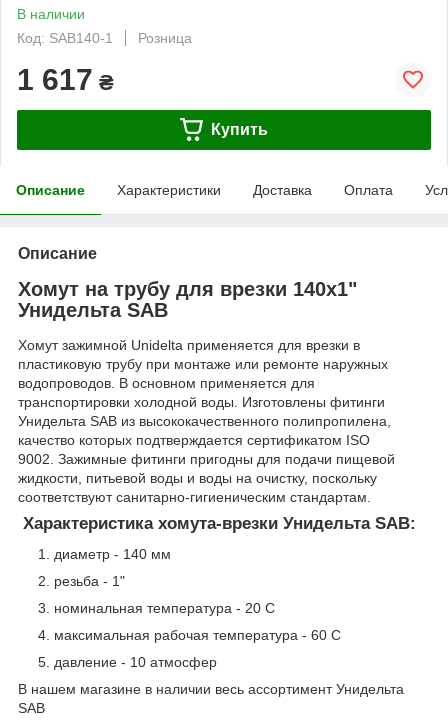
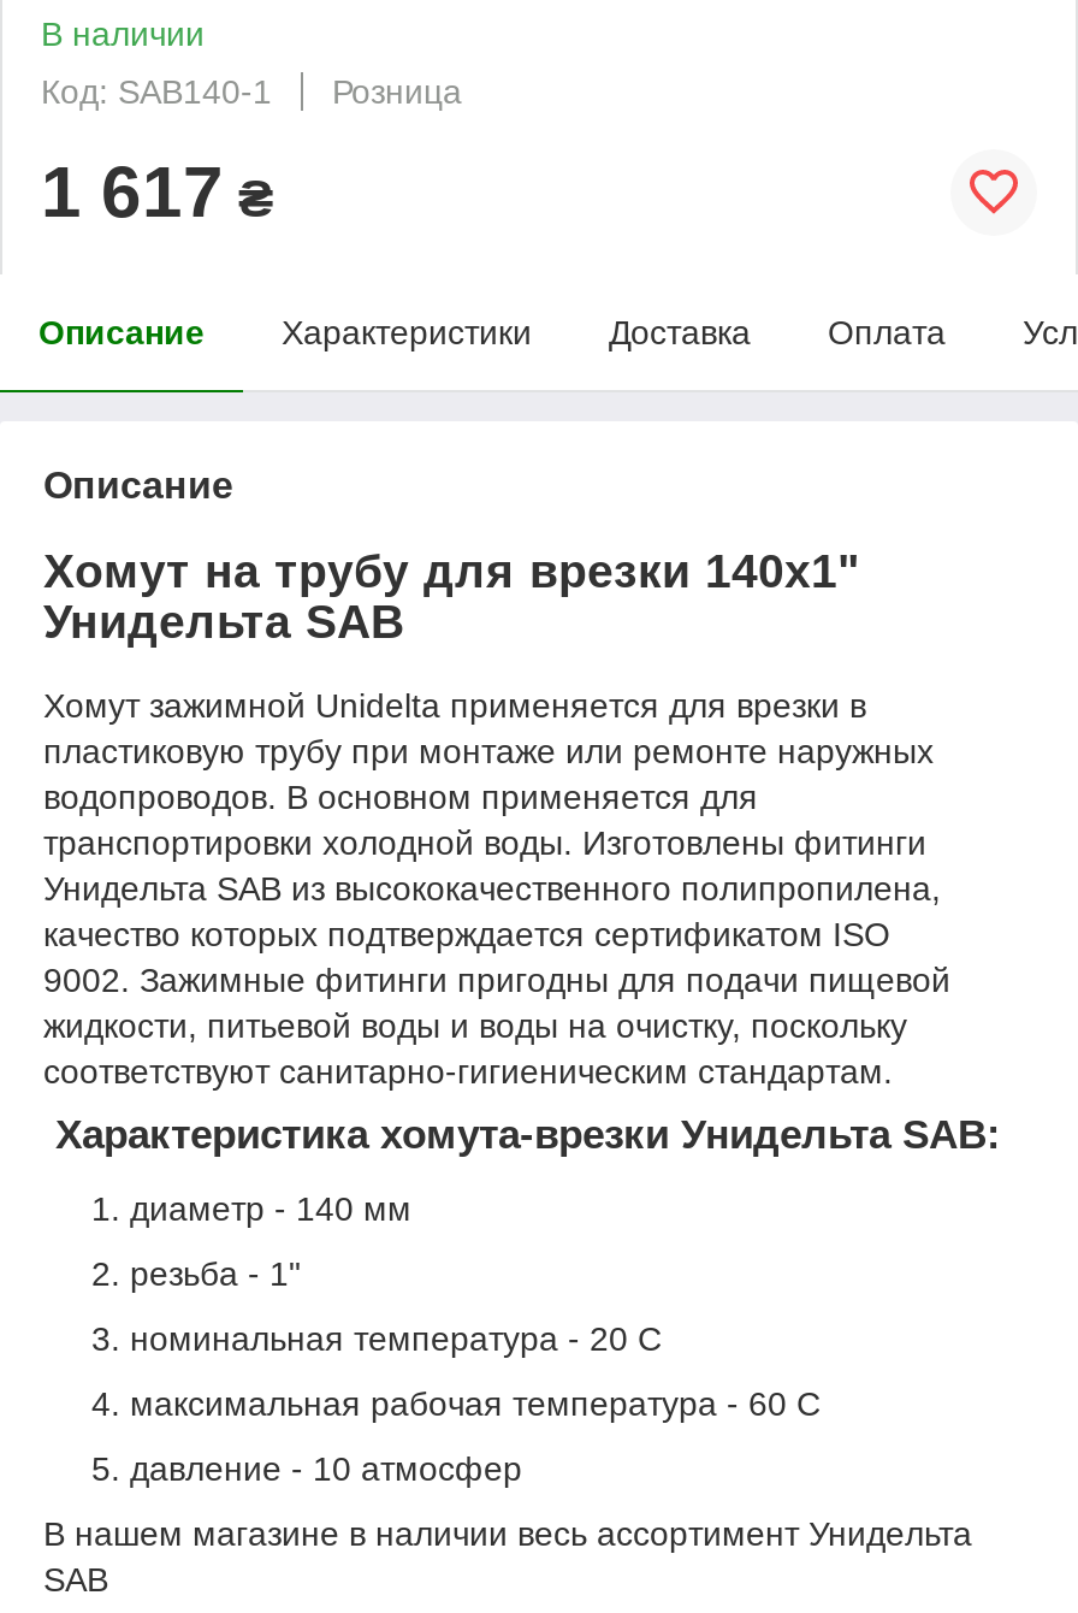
- Купить
